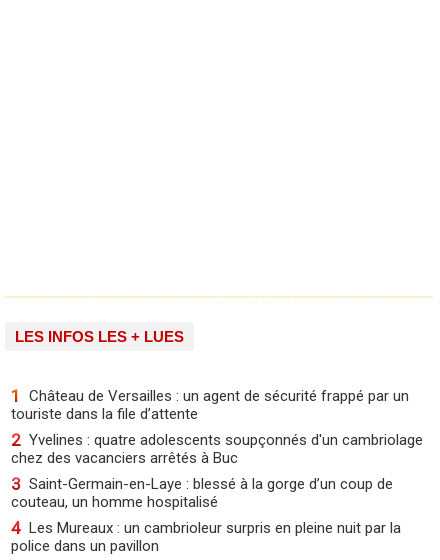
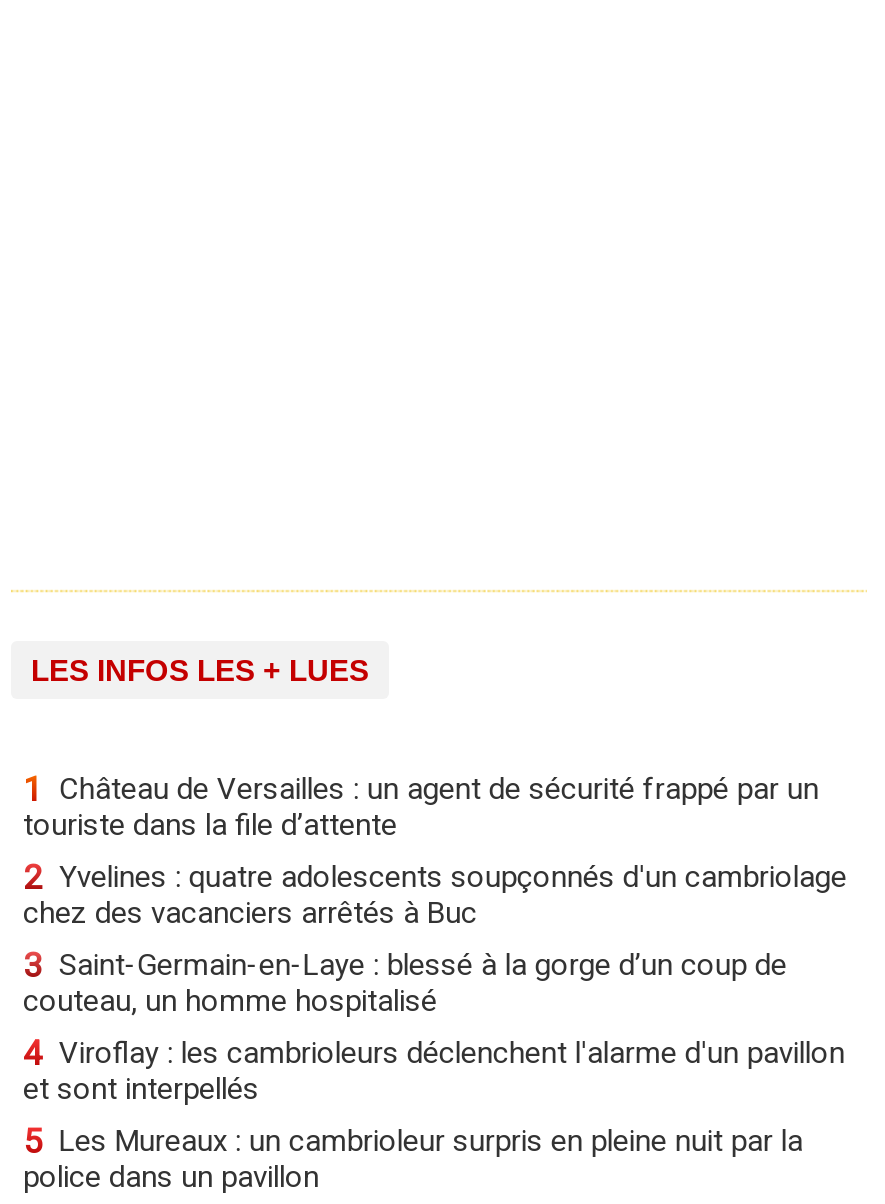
- 4 Les Mureaux : un cambrioleur surpris en pleine nuit par la
+ 4 Viroflay : les cambrioleurs déclenchent l'alarme d'un pavillon
+ et sont interpellés
+ 5 Les Mureaux : un cambrioleur surpris en pleine nuit par la
